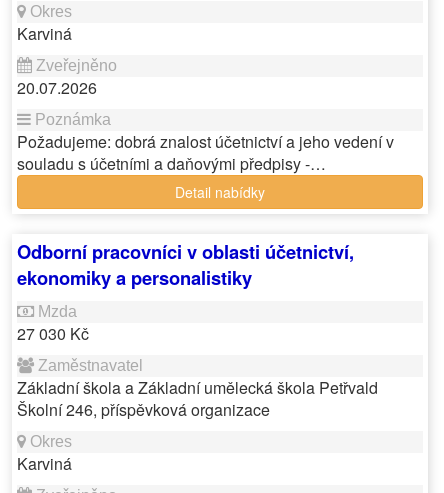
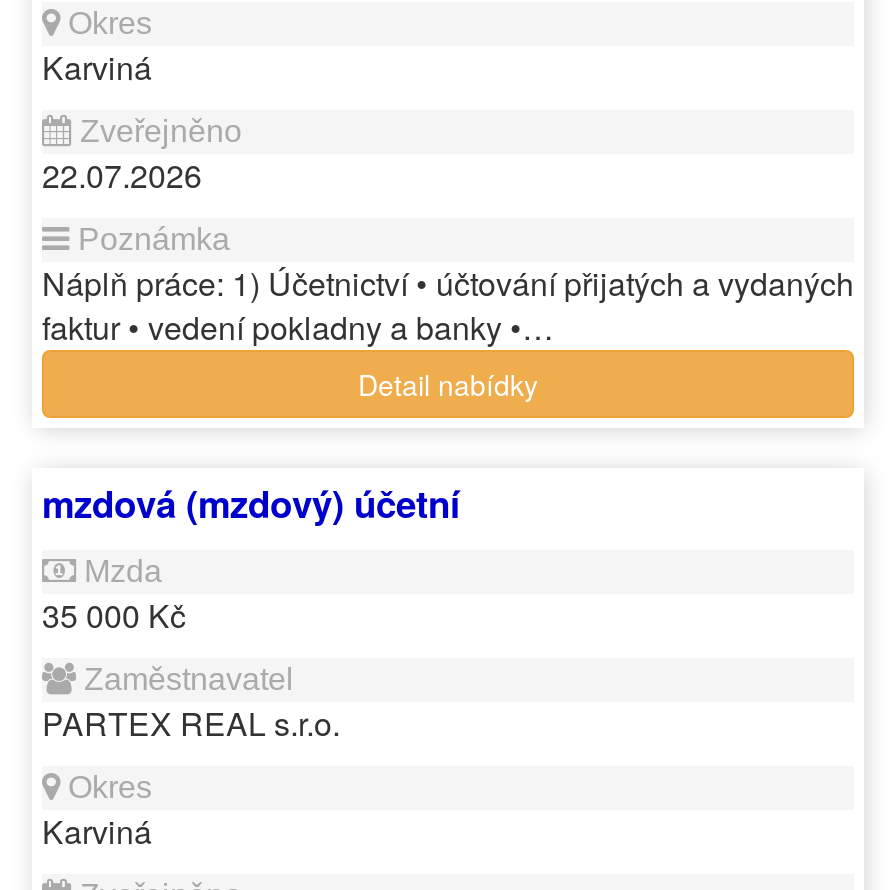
- 20.07.2026
+ 22.07.2026

- Požadujeme: dobrá znalost účetnictví a jeho vedení v
- souladu s účetními a daňovými předpisy -…
+ Náplň práce: 1) Účetnictví • účtování přijatých a vydaných
+ faktur • vedení pokladny a banky •…

- Odborní pracovníci v oblasti účetnictví,
- ekonomiky a personalistiky
+ mzdová (mzdový) účetní

- 27 030 Kč
+ 35 000 Kč

- Základní škola a Základní umělecká škola Petřvald
- Školní 246, příspěvková organizace
+ PARTEX REAL s.r.o.
